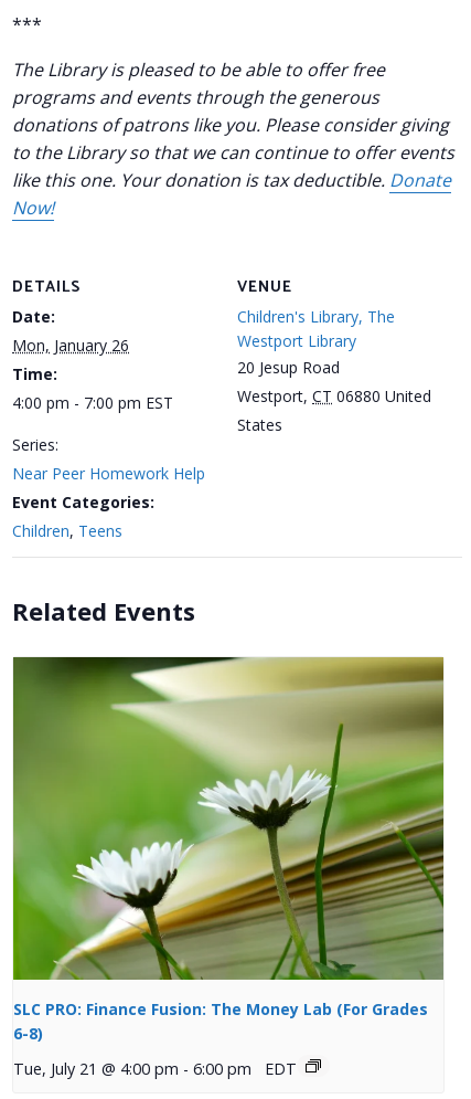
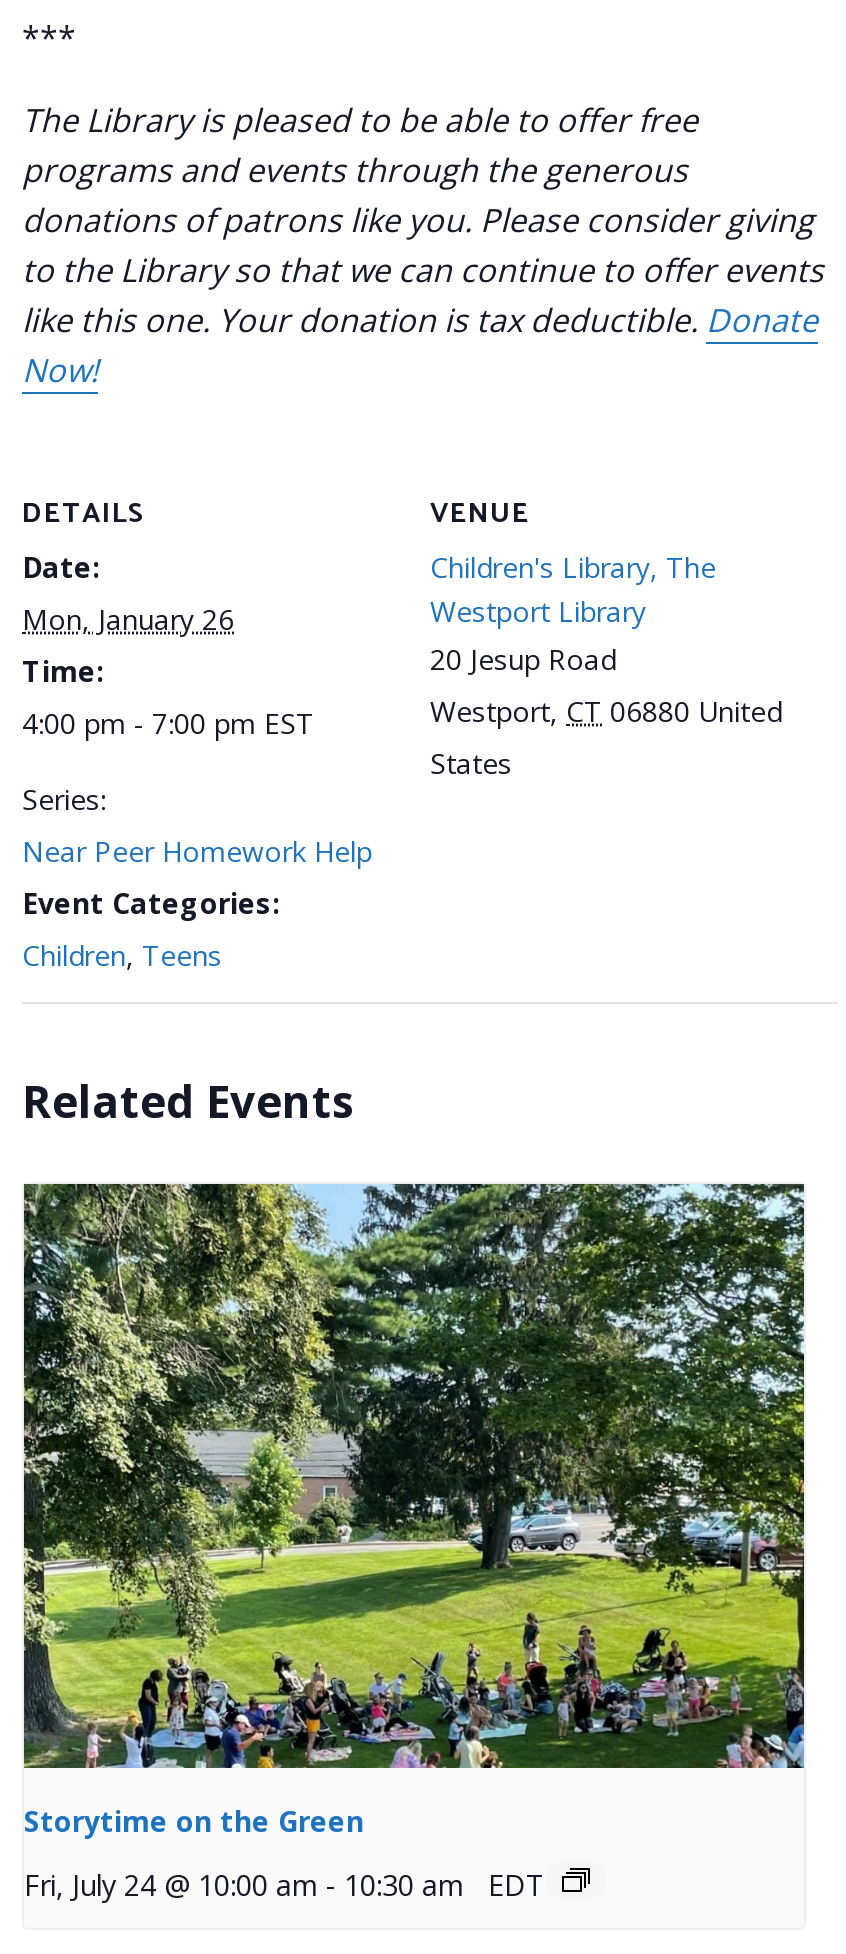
- [image]
- SLC PRO: Finance Fusion: The Money Lab (For Grades
- 6-8)
+ [image]
+ Storytime on the Green

- Tue, July 21 @ 4:00 pm - 6:00 pm EDT
+ Fri, July 24 @ 10:00 am - 10:30 am EDT
